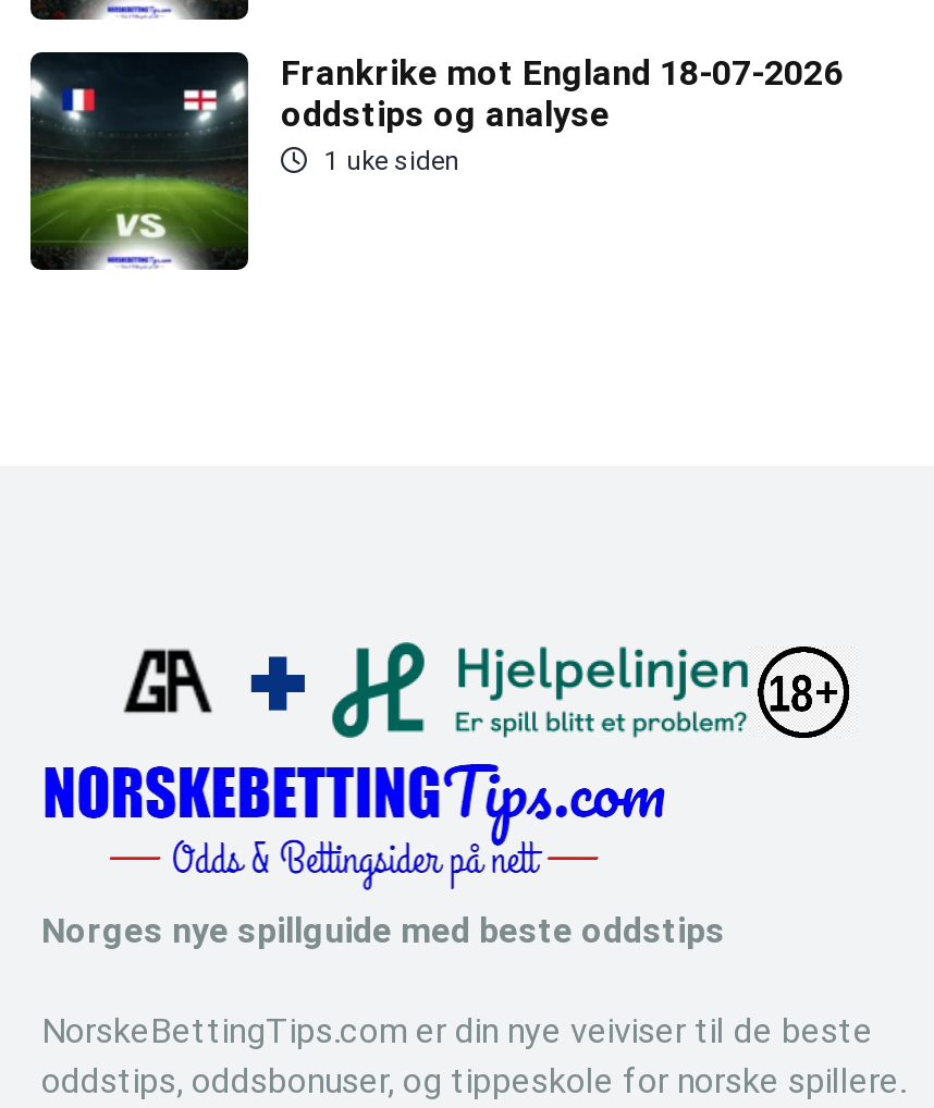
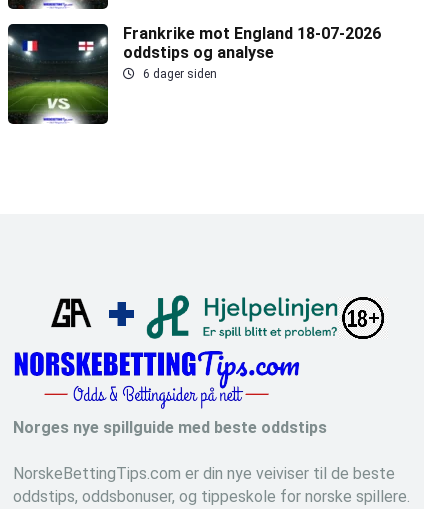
- 1 uke siden
+ 6 dager siden
